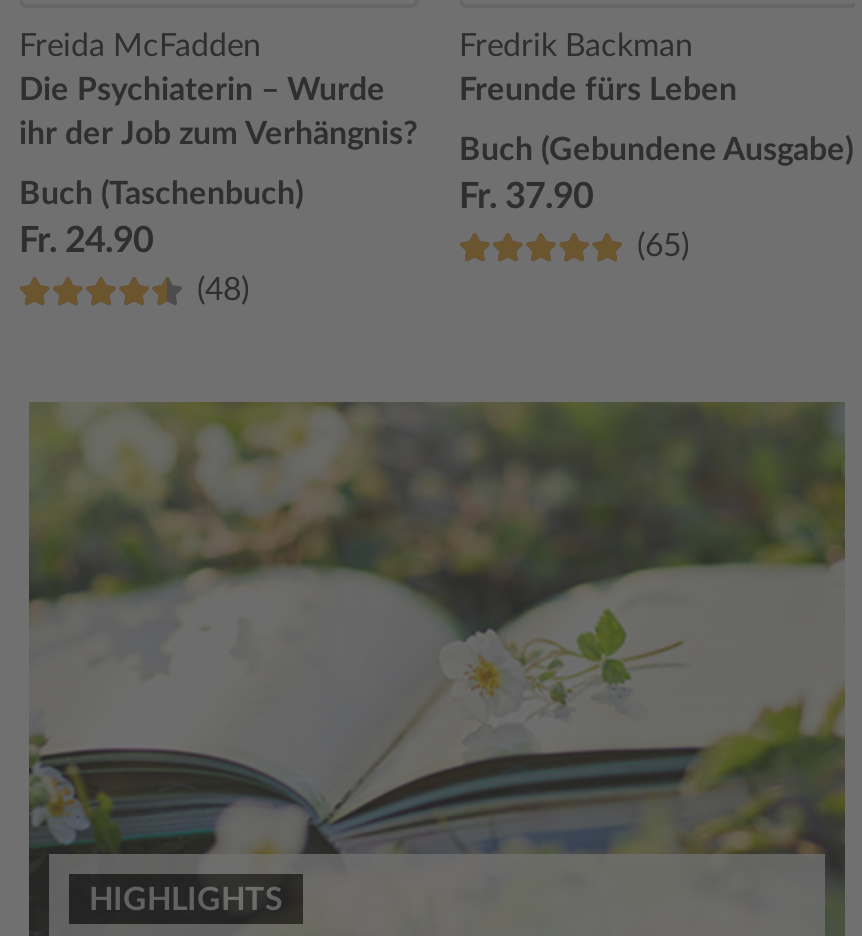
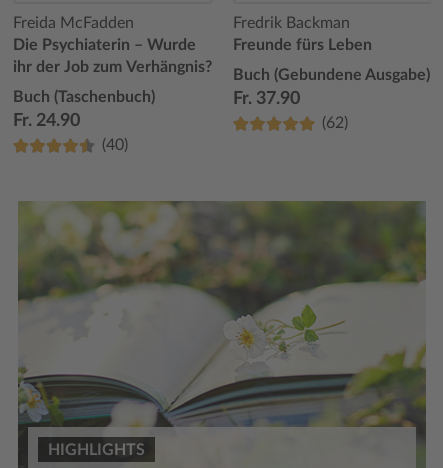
- (65)
+ (62)

- (48)
+ (40)
